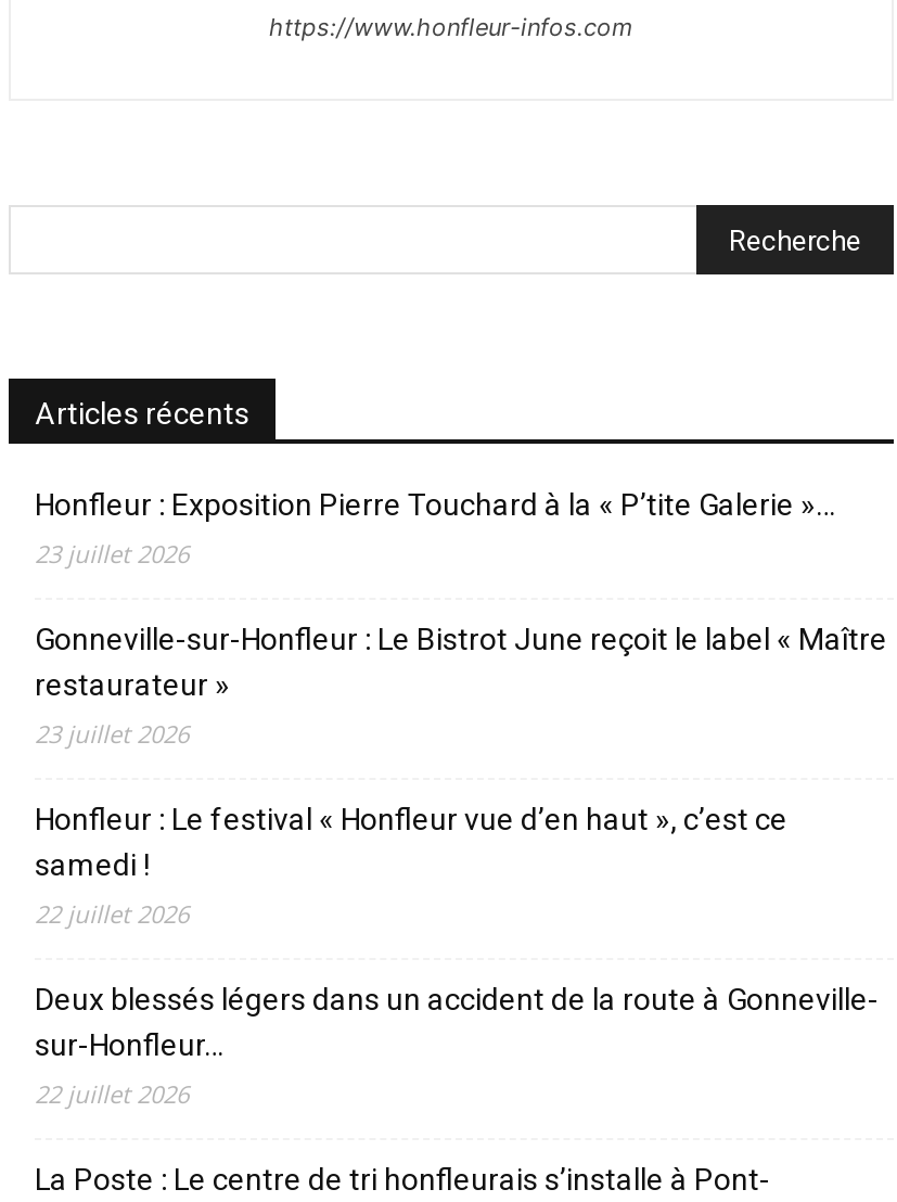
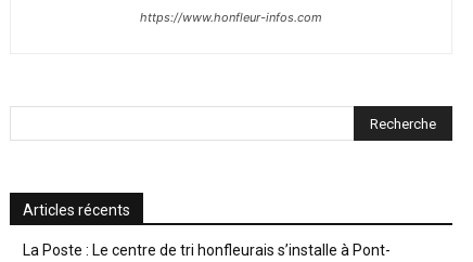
- Honfleur : Exposition Pierre Touchard à la « P’tite Galerie »…
- 23 juillet 2026
- Gonneville-sur-Honfleur : Le Bistrot June reçoit le label « Maître
- restaurateur »
- 23 juillet 2026
- Honfleur : Le festival « Honfleur vue d’en haut », c’est ce
- samedi !
- 22 juillet 2026
- Deux blessés légers dans un accident de la route à Gonneville-
- sur-Honfleur…
- 22 juillet 2026
